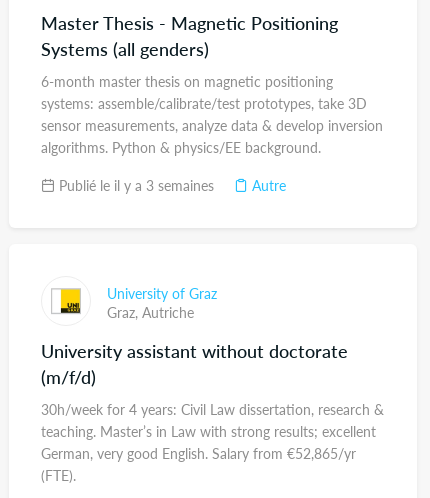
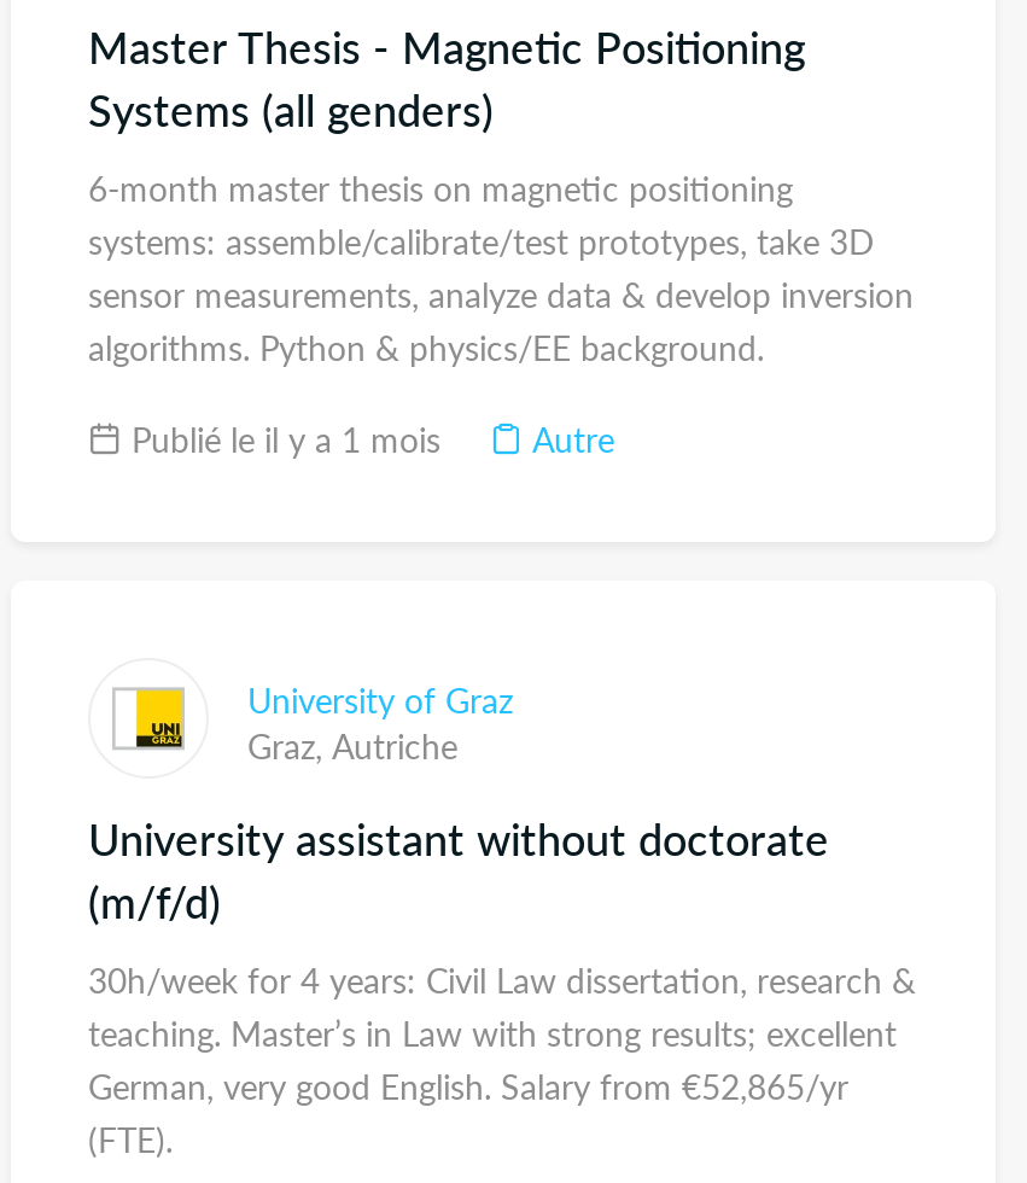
- Publié le il y a 3 semaines
+ Publié le il y a 1 mois
